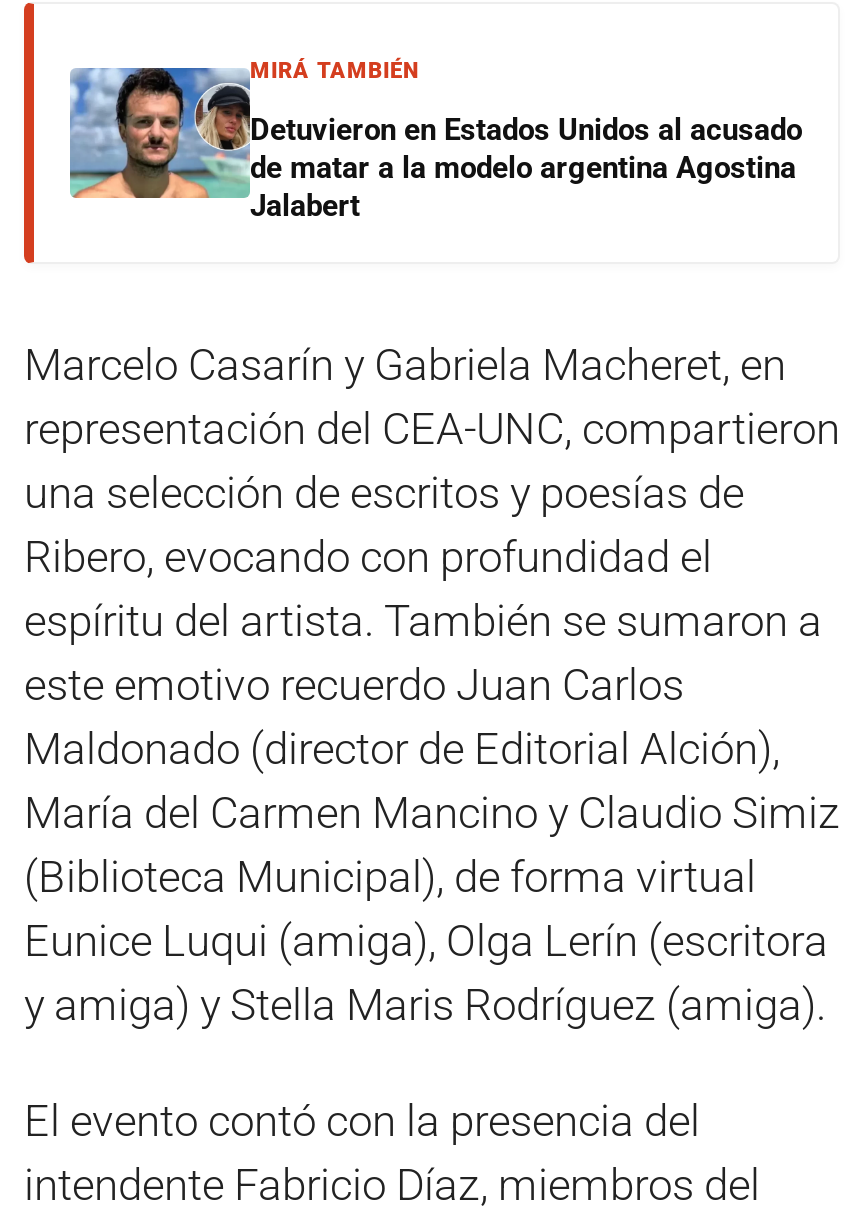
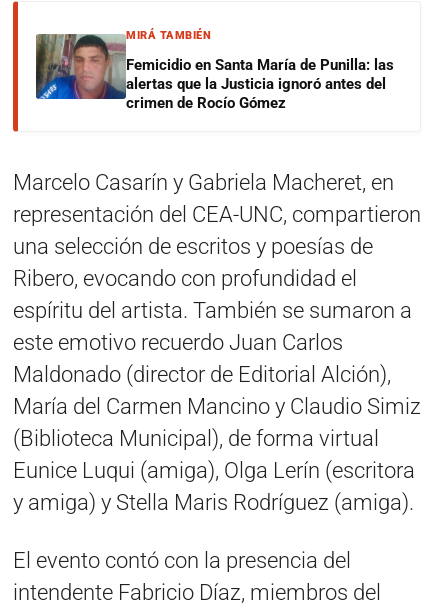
- [image]
- Detuvieron en Estados Unidos al acusado
- de matar a la modelo argentina Agostina
- Jalabert
+ [image]
+ Femicidio en Santa María de Punilla: las
+ alertas que la Justicia ignoró antes del
+ crimen de Rocío Gómez
